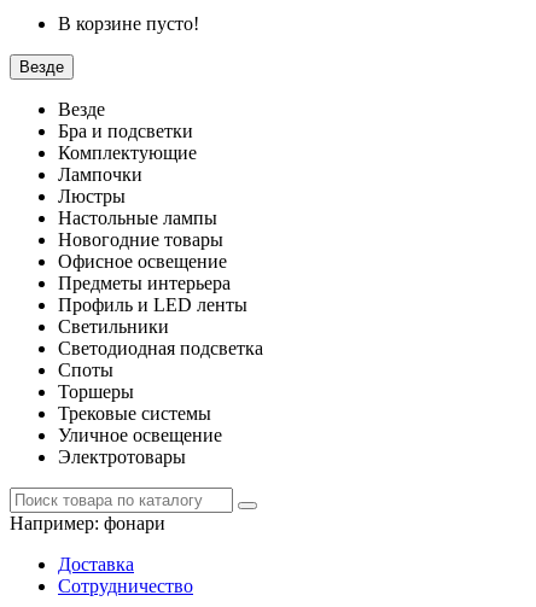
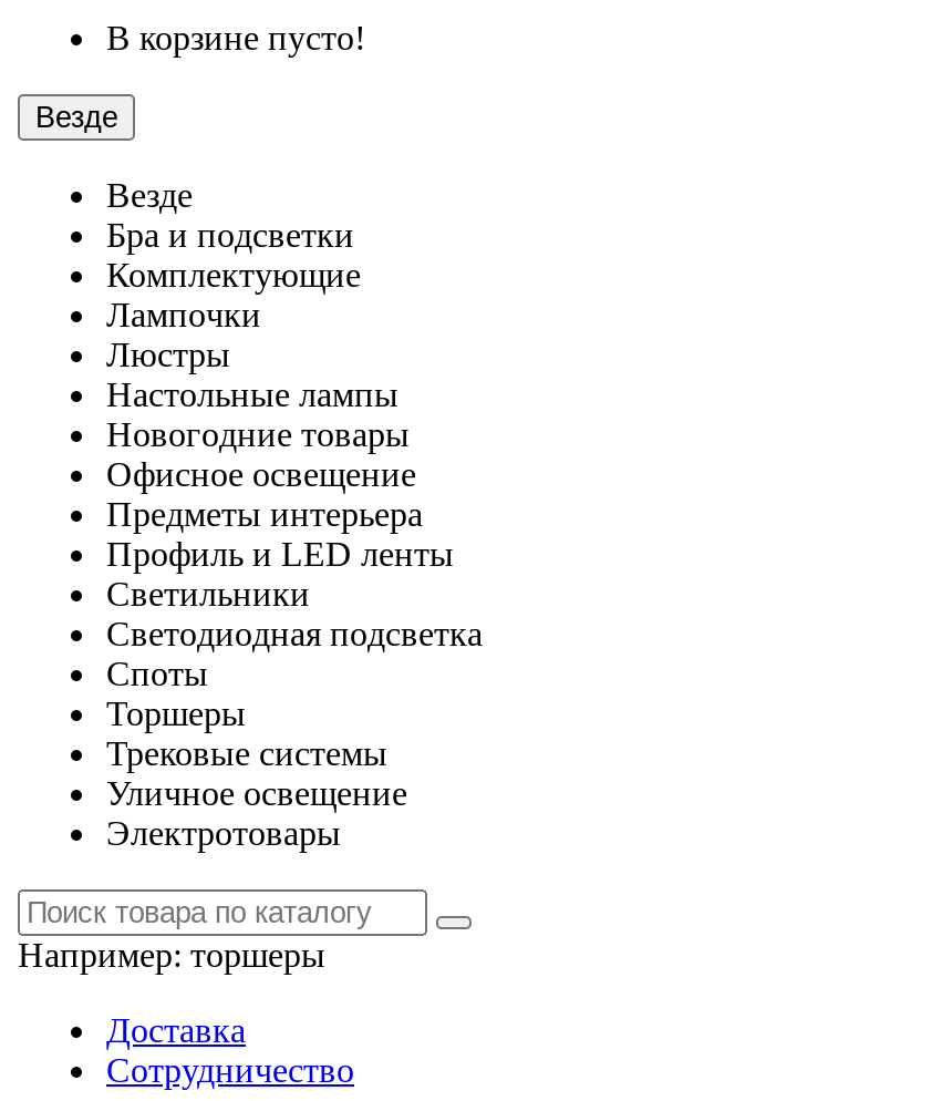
- Например:фонари
+ Например:торшеры
